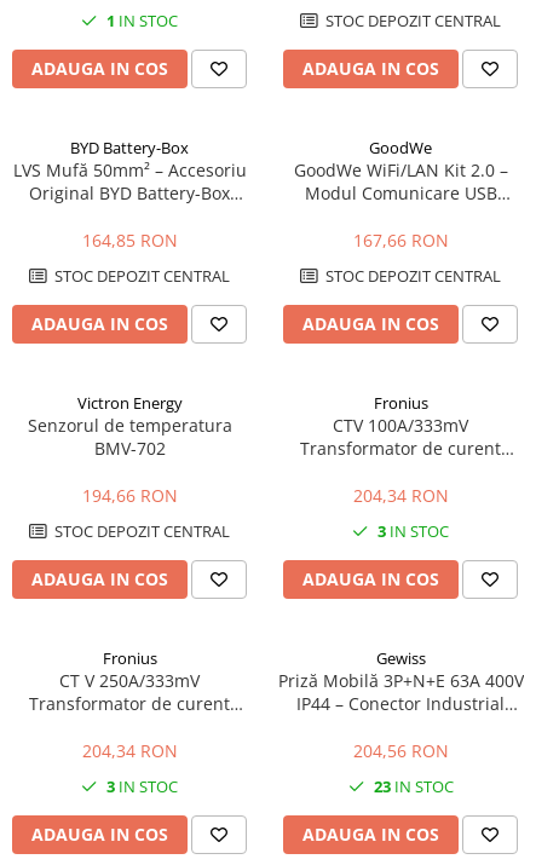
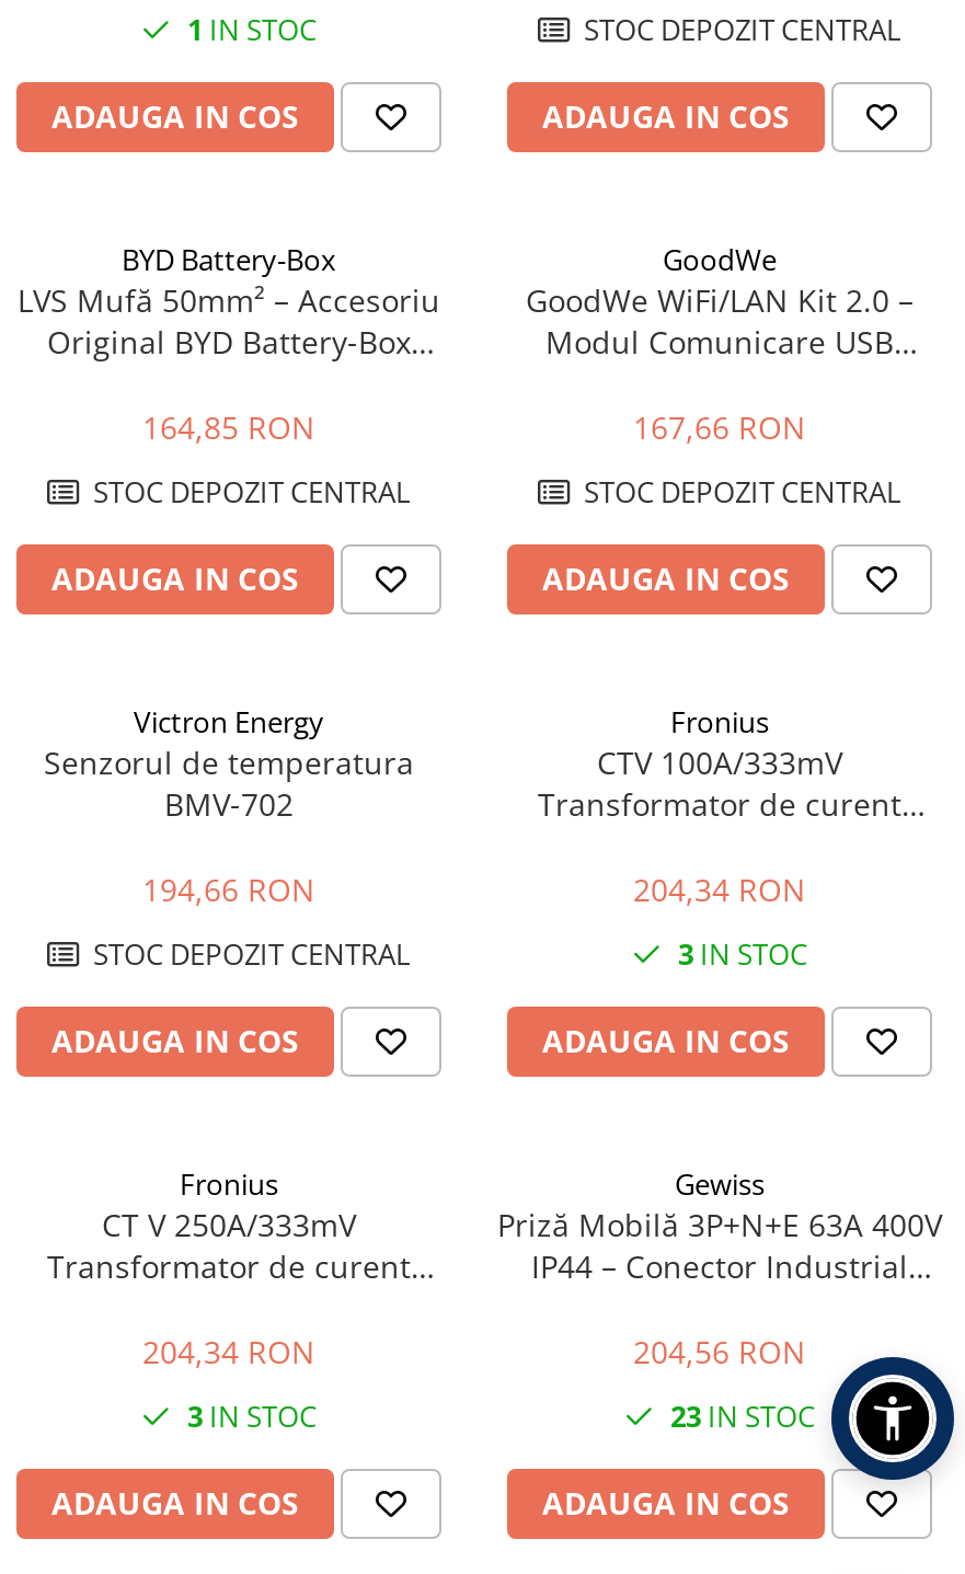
+ [image]
